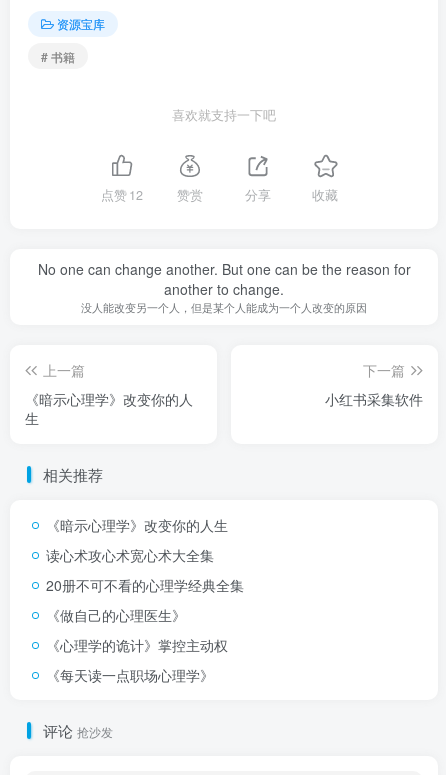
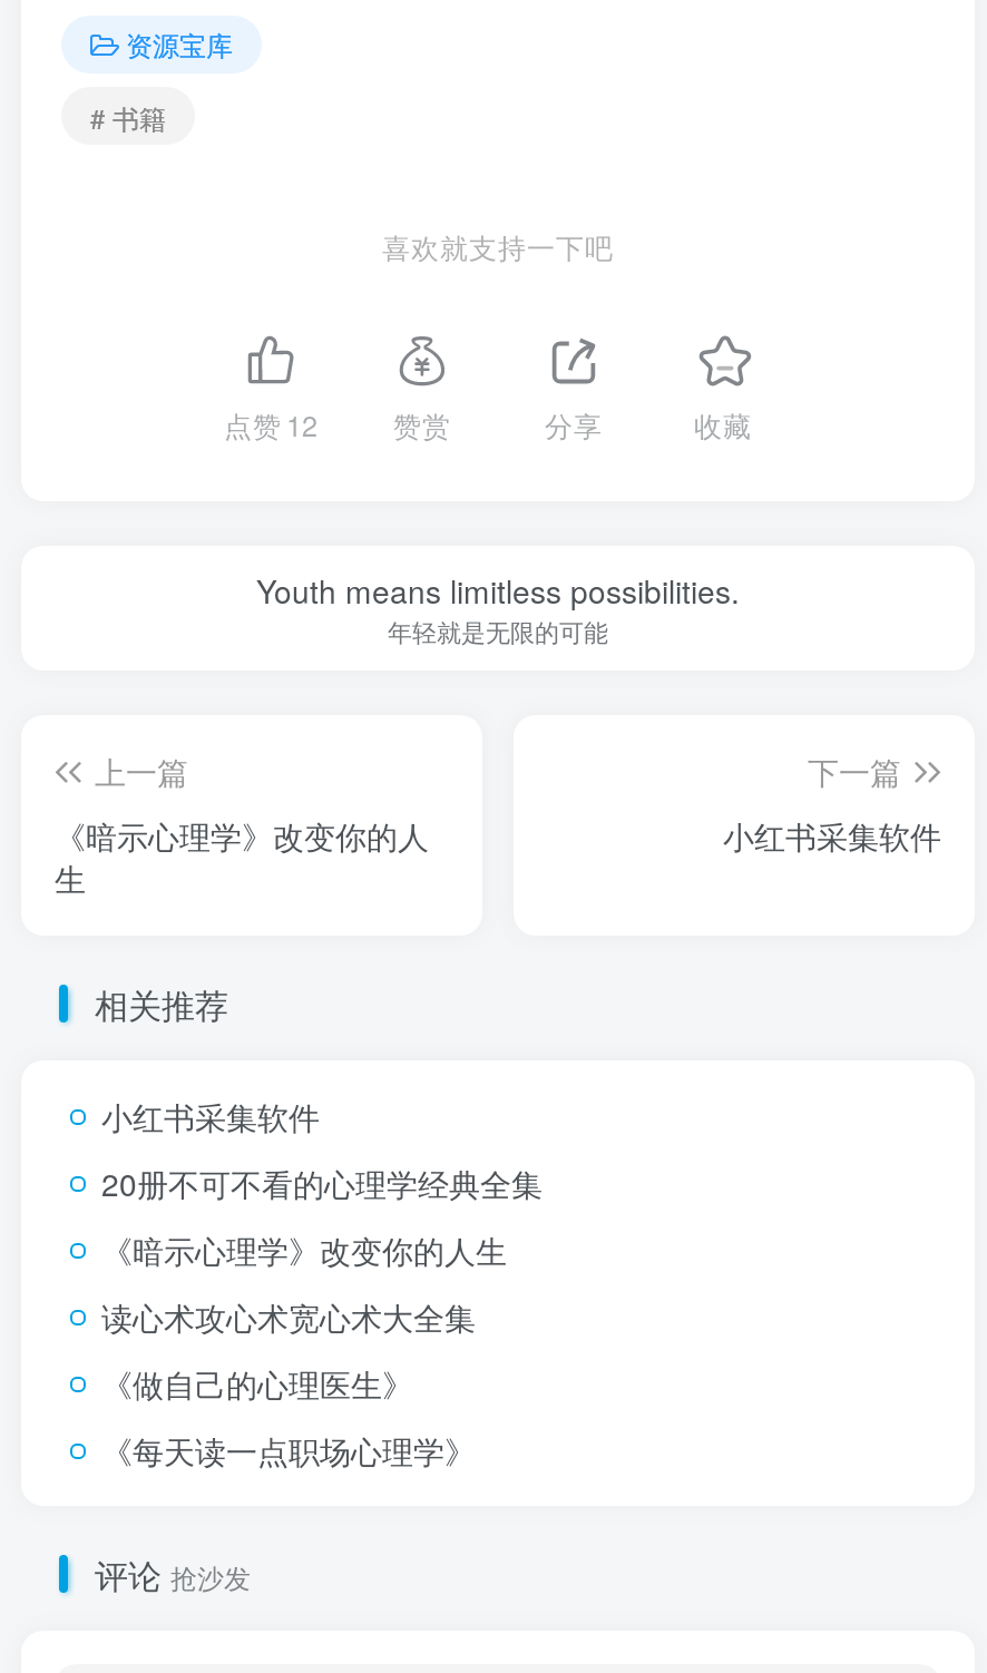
- No one can change another. But one can be the reason for
- another to change.
- 没人能改变另一个人，但是某个人能成为一个人改变的原因
+ Youth means limitless possibilities.
+ 年轻就是无限的可能

+ 小红书采集软件

moved down: 《暗示心理学》改变你的人生 | 读心术攻心术宽心术大全集

moved up: 20册不可不看的心理学经典全集

- 《心理学的诡计》掌控主动权
